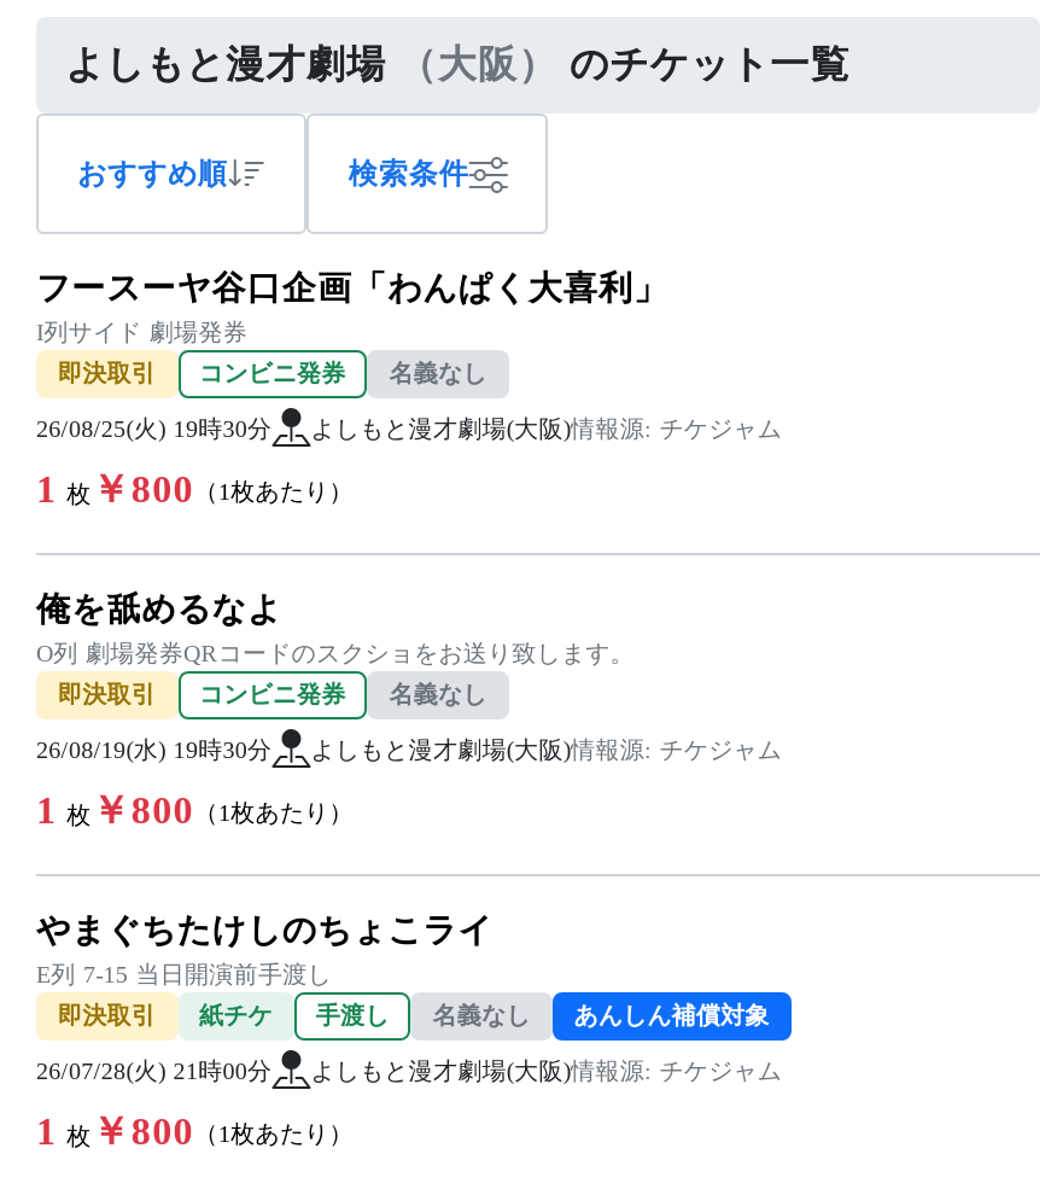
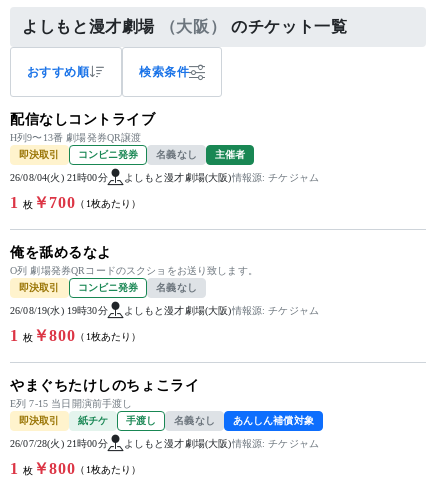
- フースーヤ谷口企画「わんぱく大喜利」
- I列サイド 劇場発券
+ 配信なしコントライブ
+ H列9〜13番 劇場発券QR譲渡

- 26/08/25(火) 19時30分
+ 主催者
+ 26/08/04(火) 21時00分

- 1 枚￥800（1枚あたり）
+ 1 枚￥700（1枚あたり）
